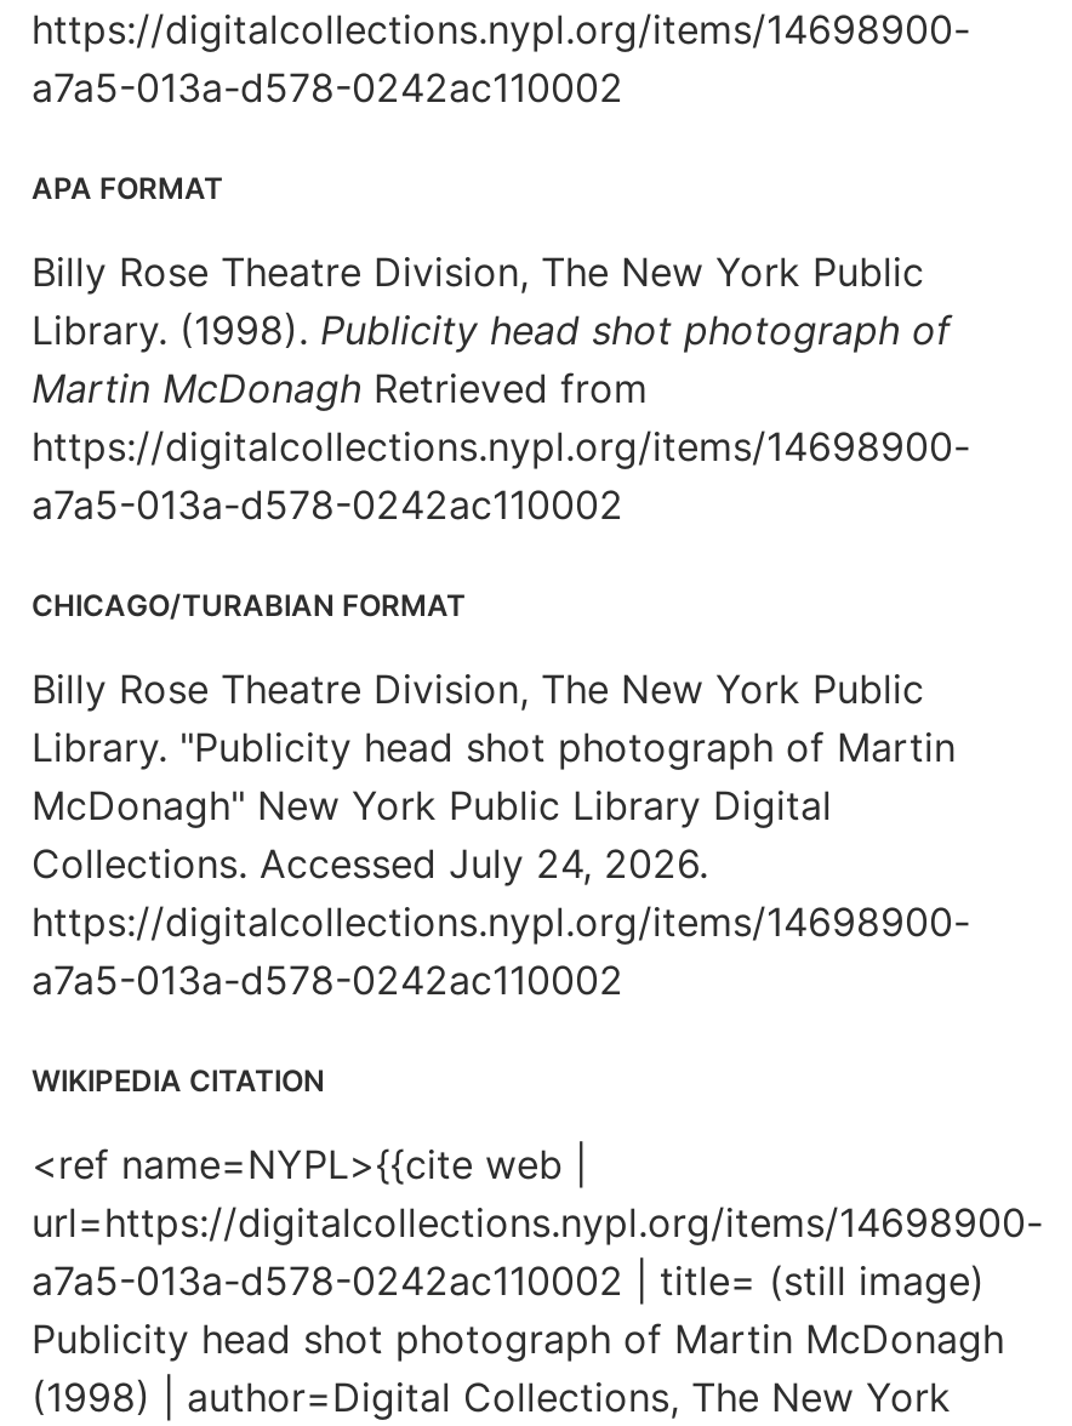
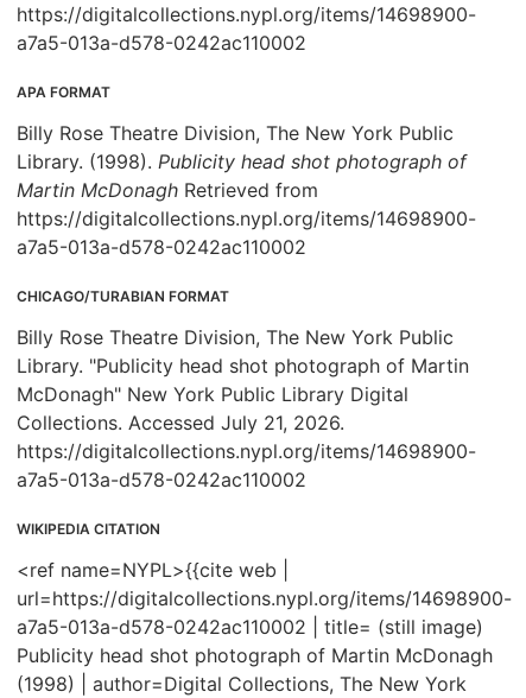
- Collections. Accessed July 24, 2026.
+ Collections. Accessed July 21, 2026.
